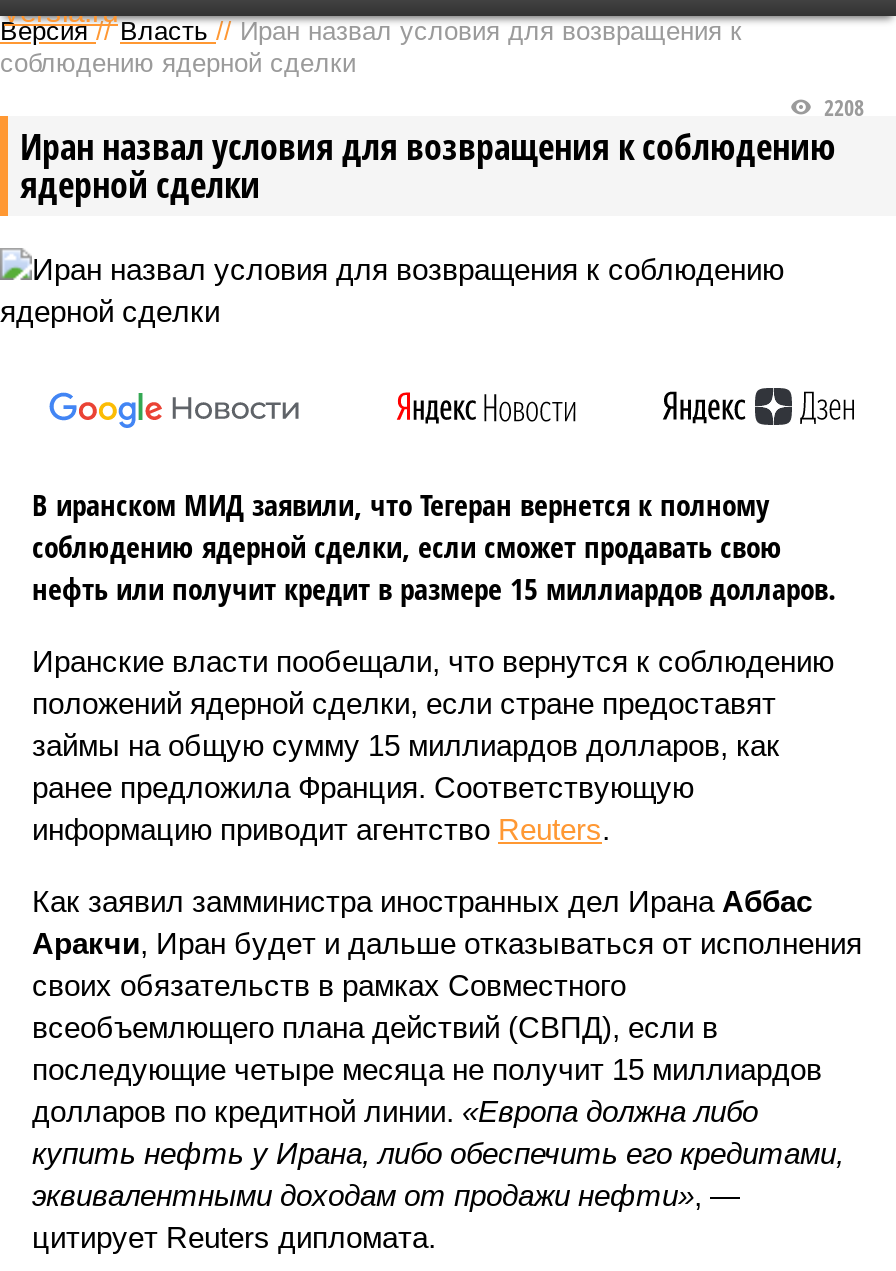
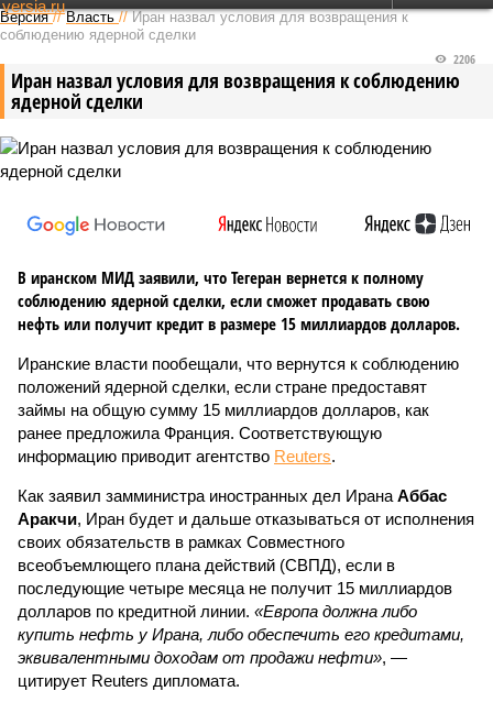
- 2208
+ 2206
